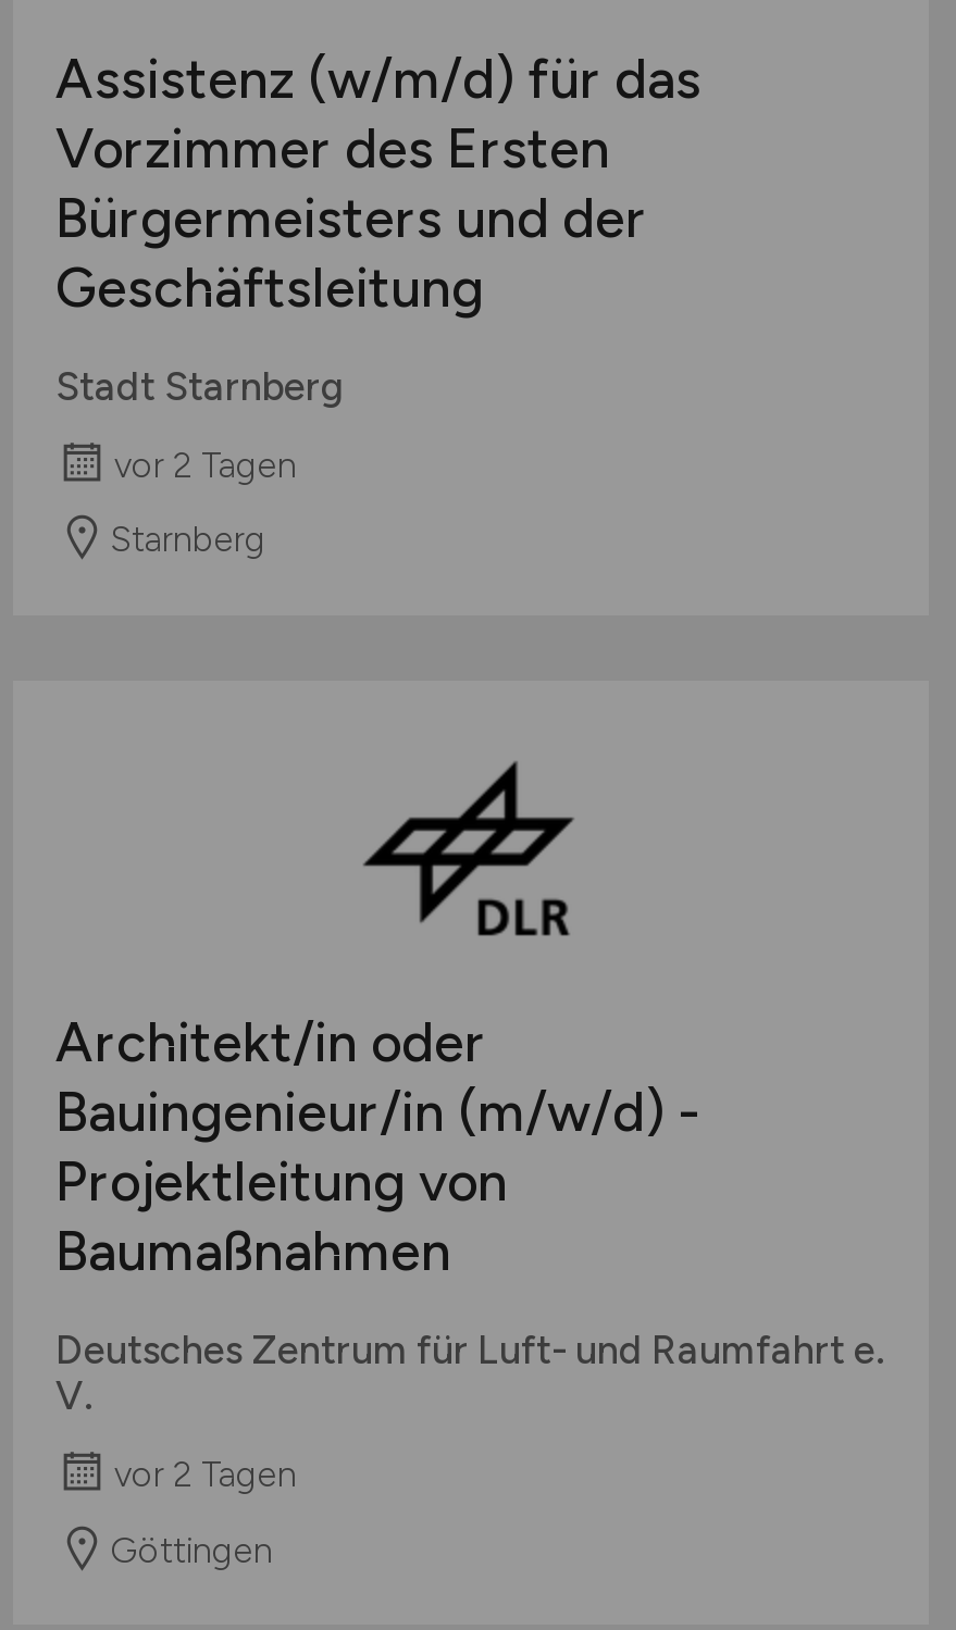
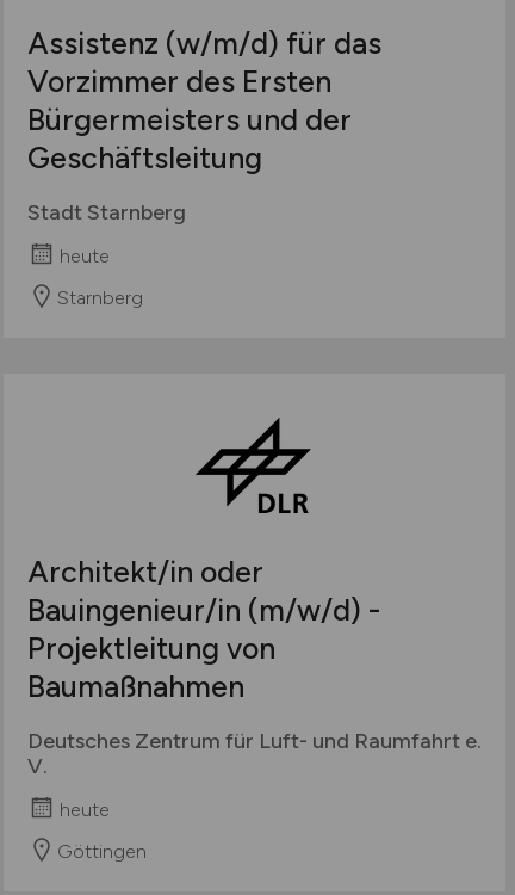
- vor 2 Tagen
+ heute

- vor 2 Tagen
+ heute
